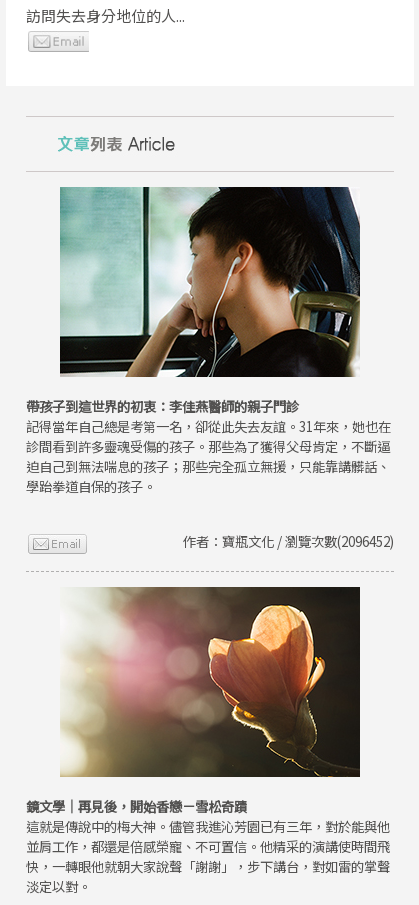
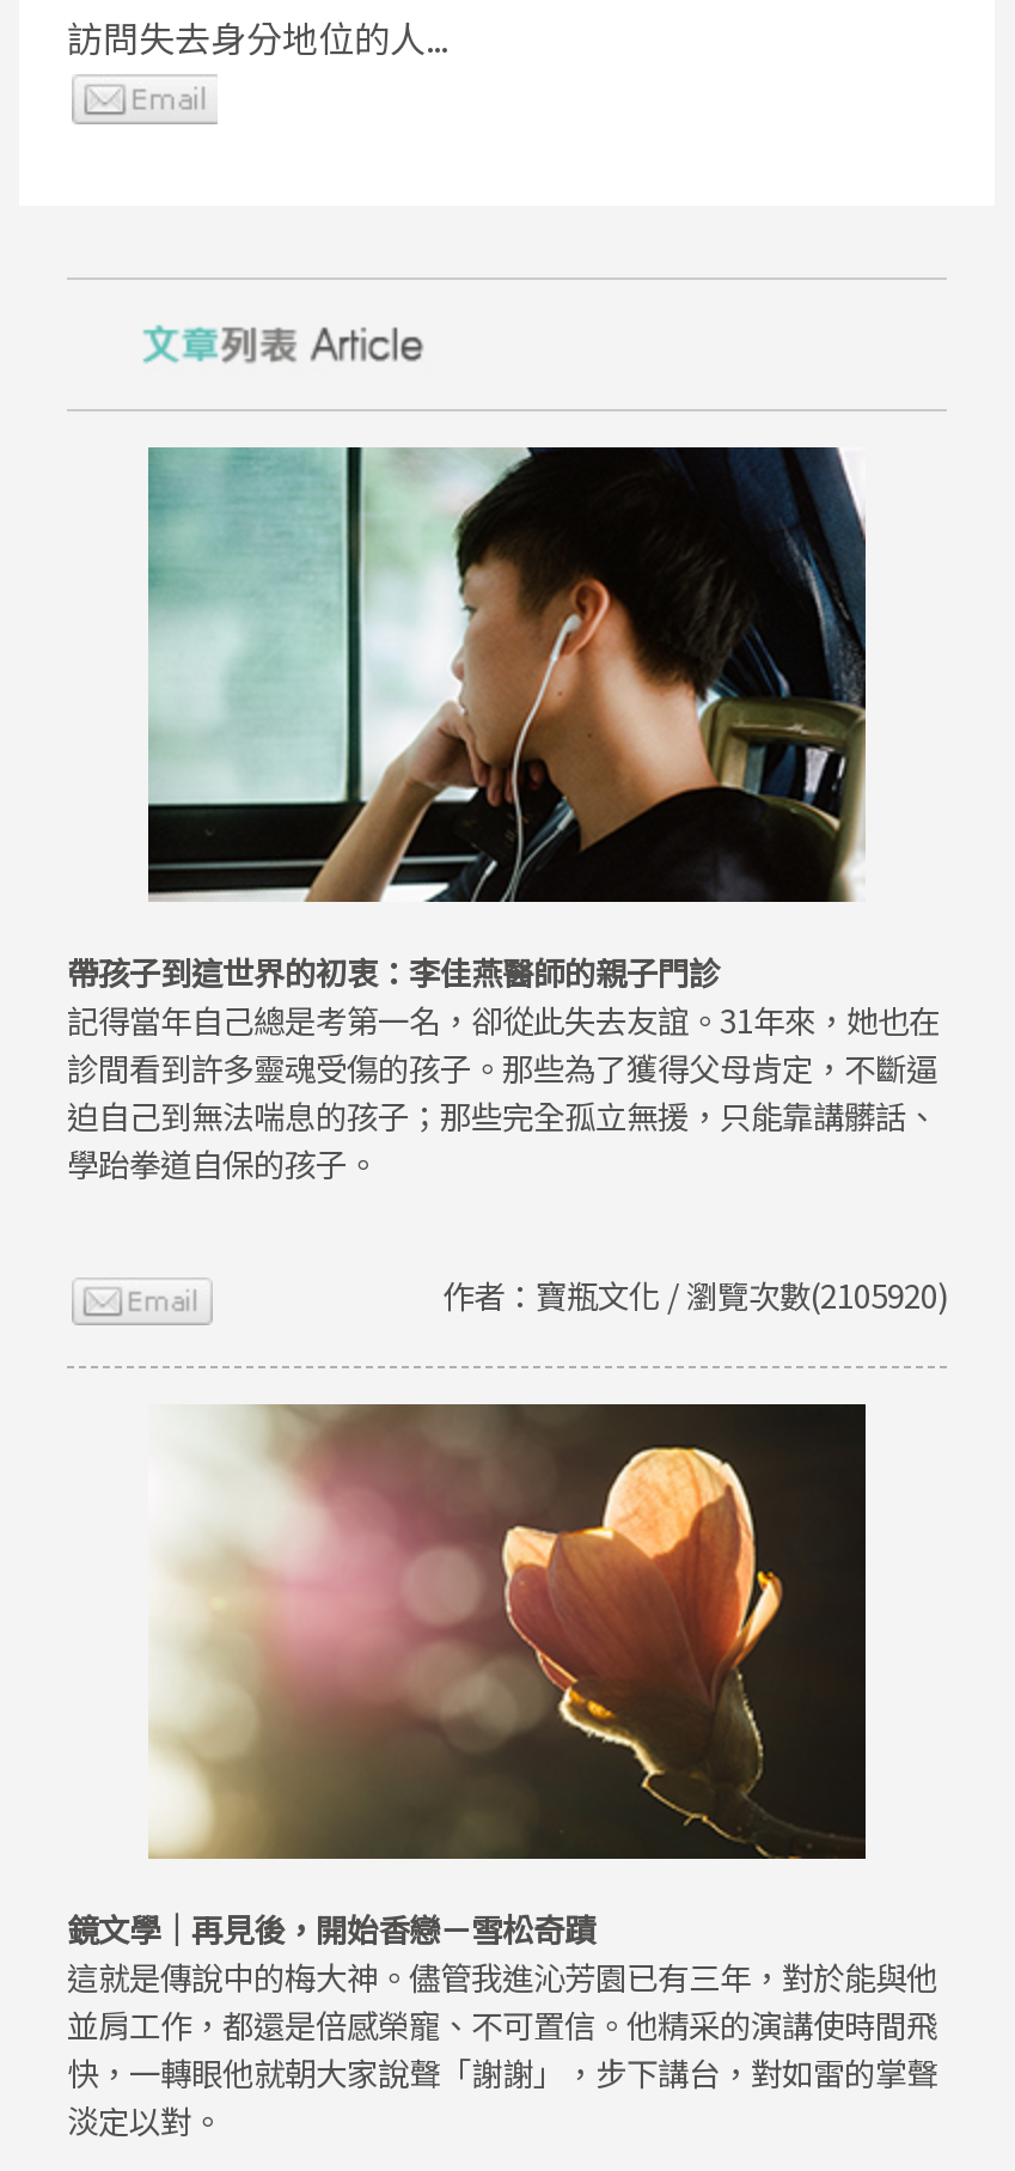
- 作者：寶瓶文化 / 瀏覽次數(2096452)
+ 作者：寶瓶文化 / 瀏覽次數(2105920)
